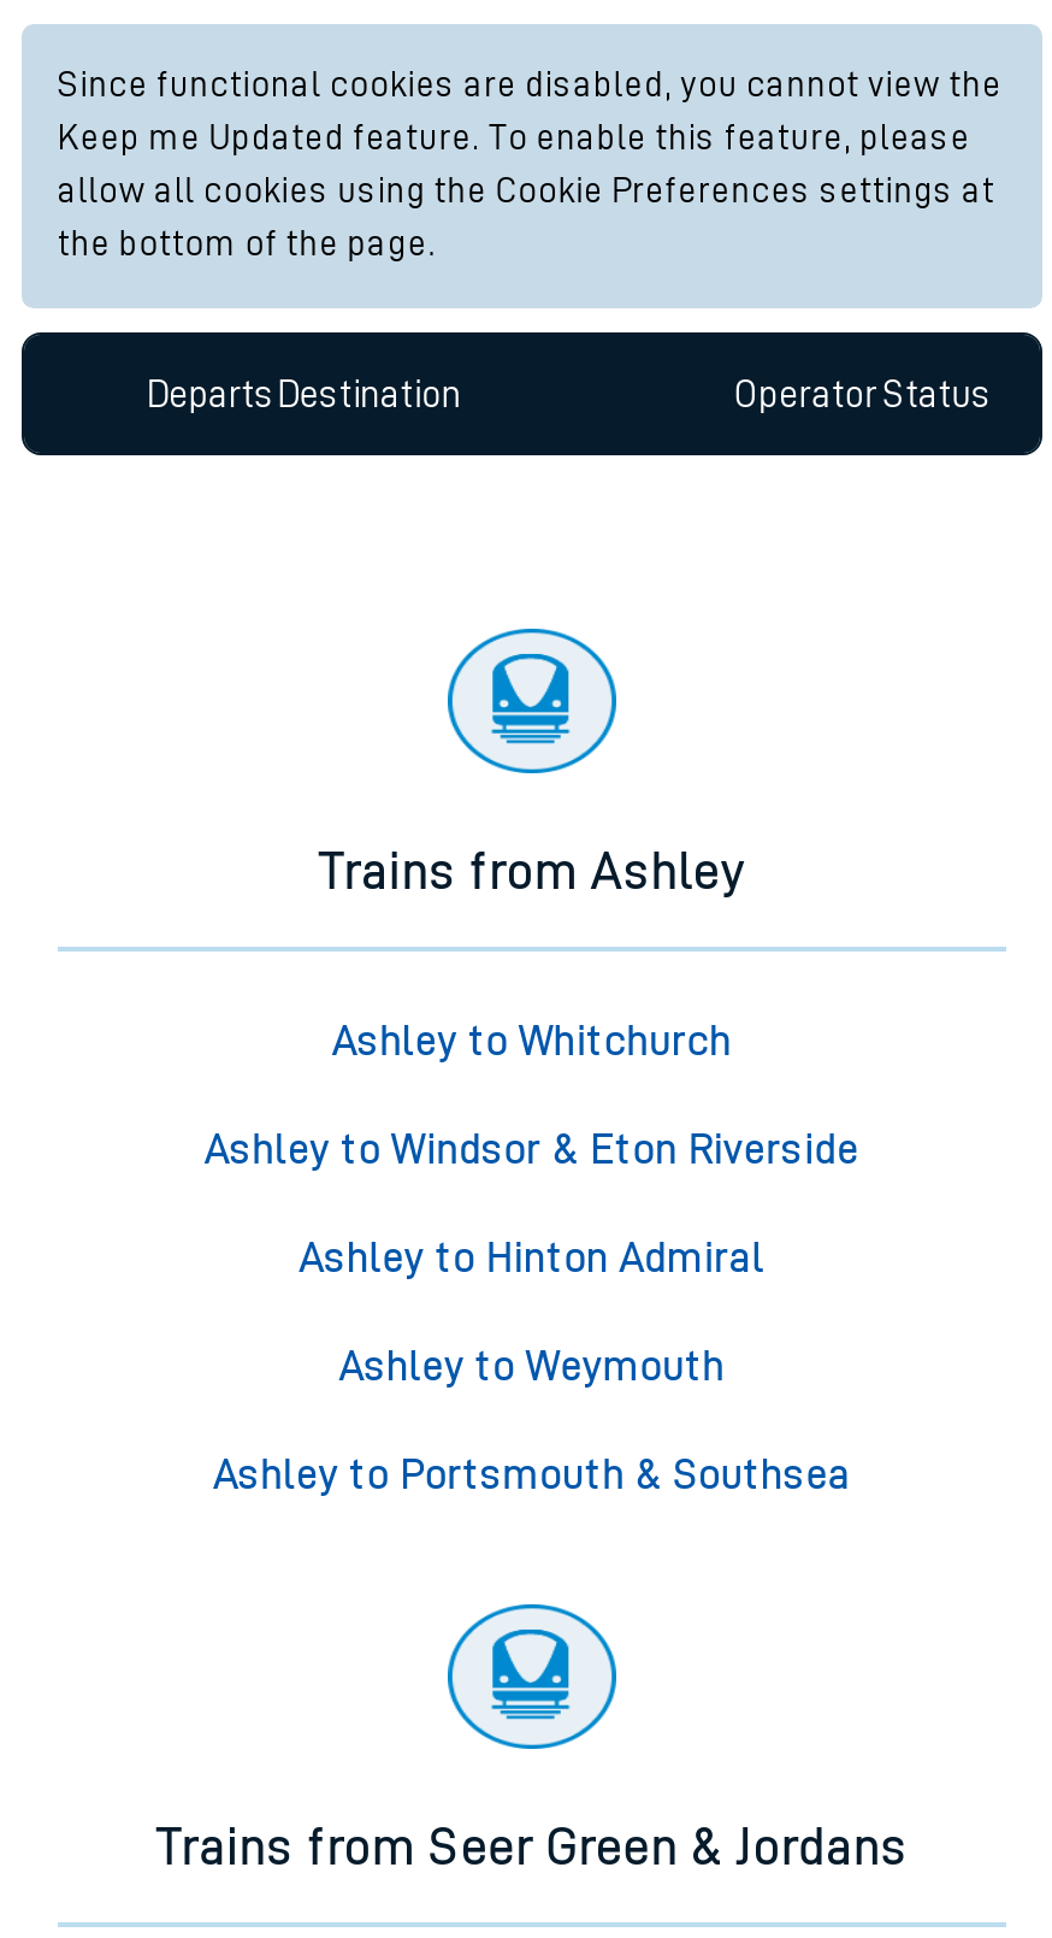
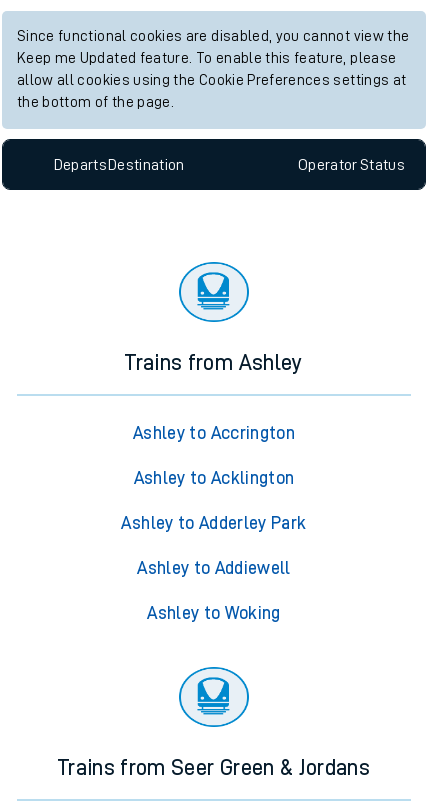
- Ashley to Whitchurch
+ Ashley to Accrington

- Ashley to Windsor & Eton Riverside
+ Ashley to Acklington

- Ashley to Hinton Admiral
+ Ashley to Adderley Park

- Ashley to Weymouth
+ Ashley to Addiewell

- Ashley to Portsmouth & Southsea
+ Ashley to Woking
